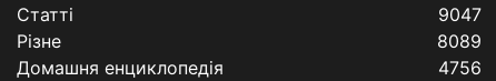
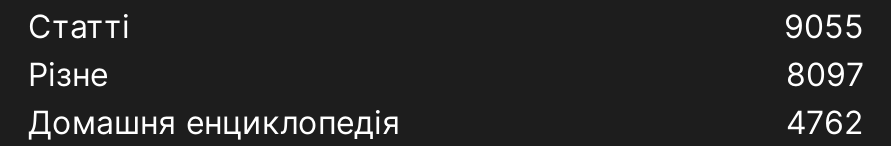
- 9047
+ 9055

- 8089
+ 8097

- 4756
+ 4762
